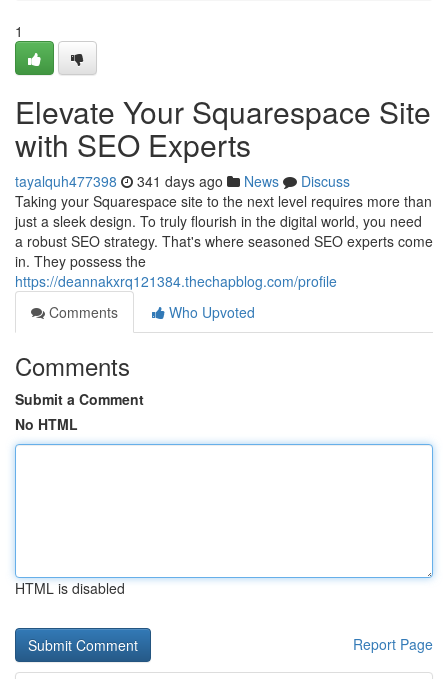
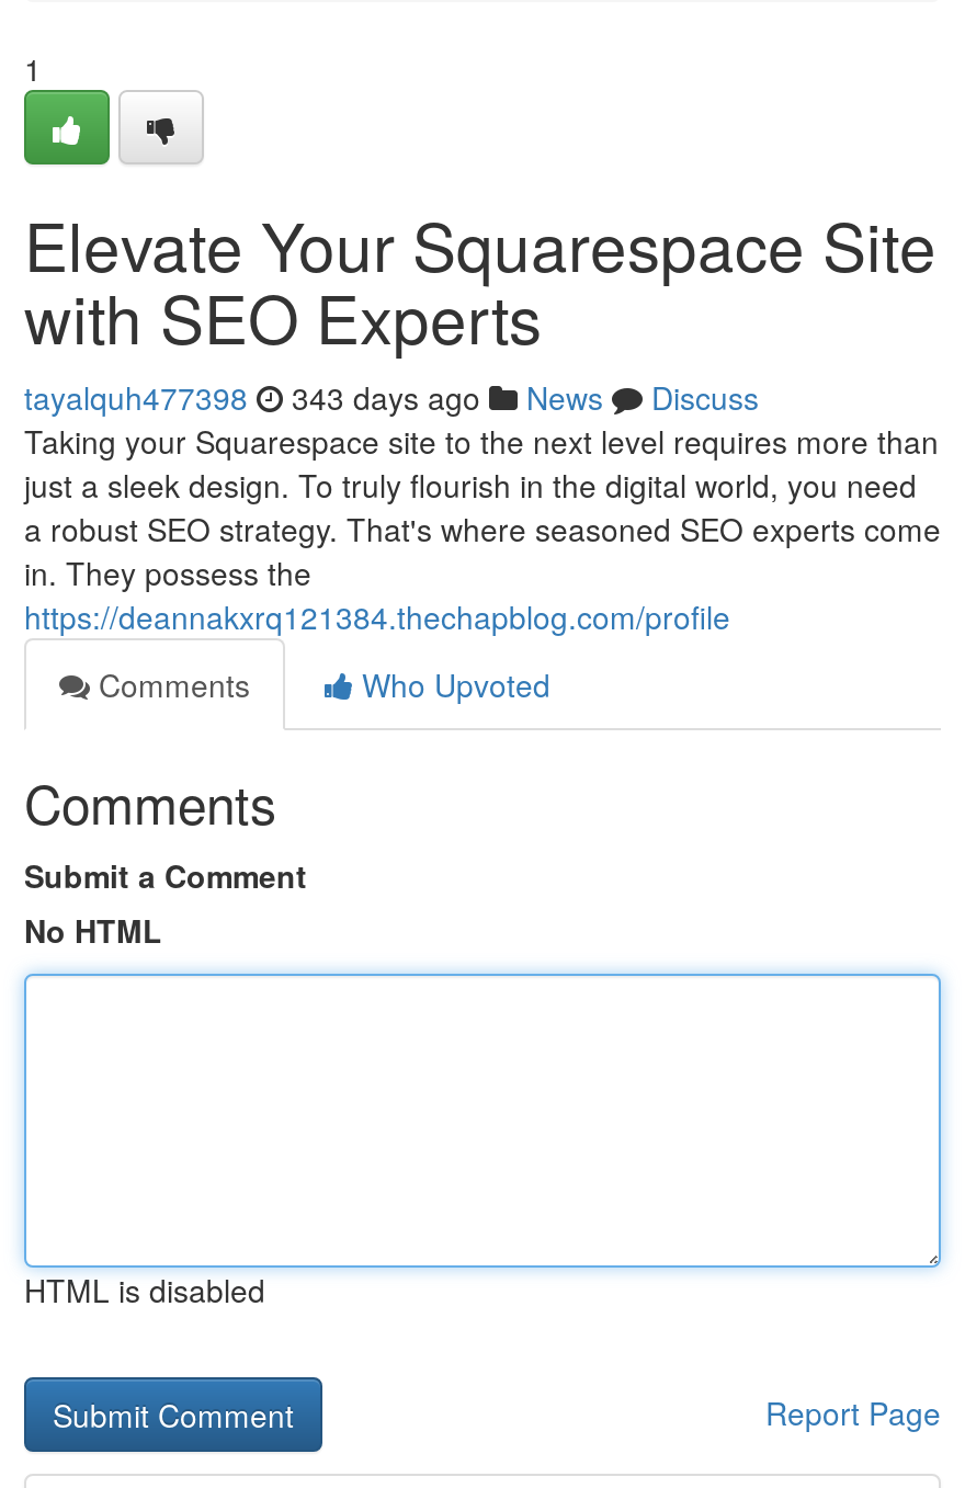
- tayalquh477398 341 days ago News Discuss
+ tayalquh477398 343 days ago News Discuss
